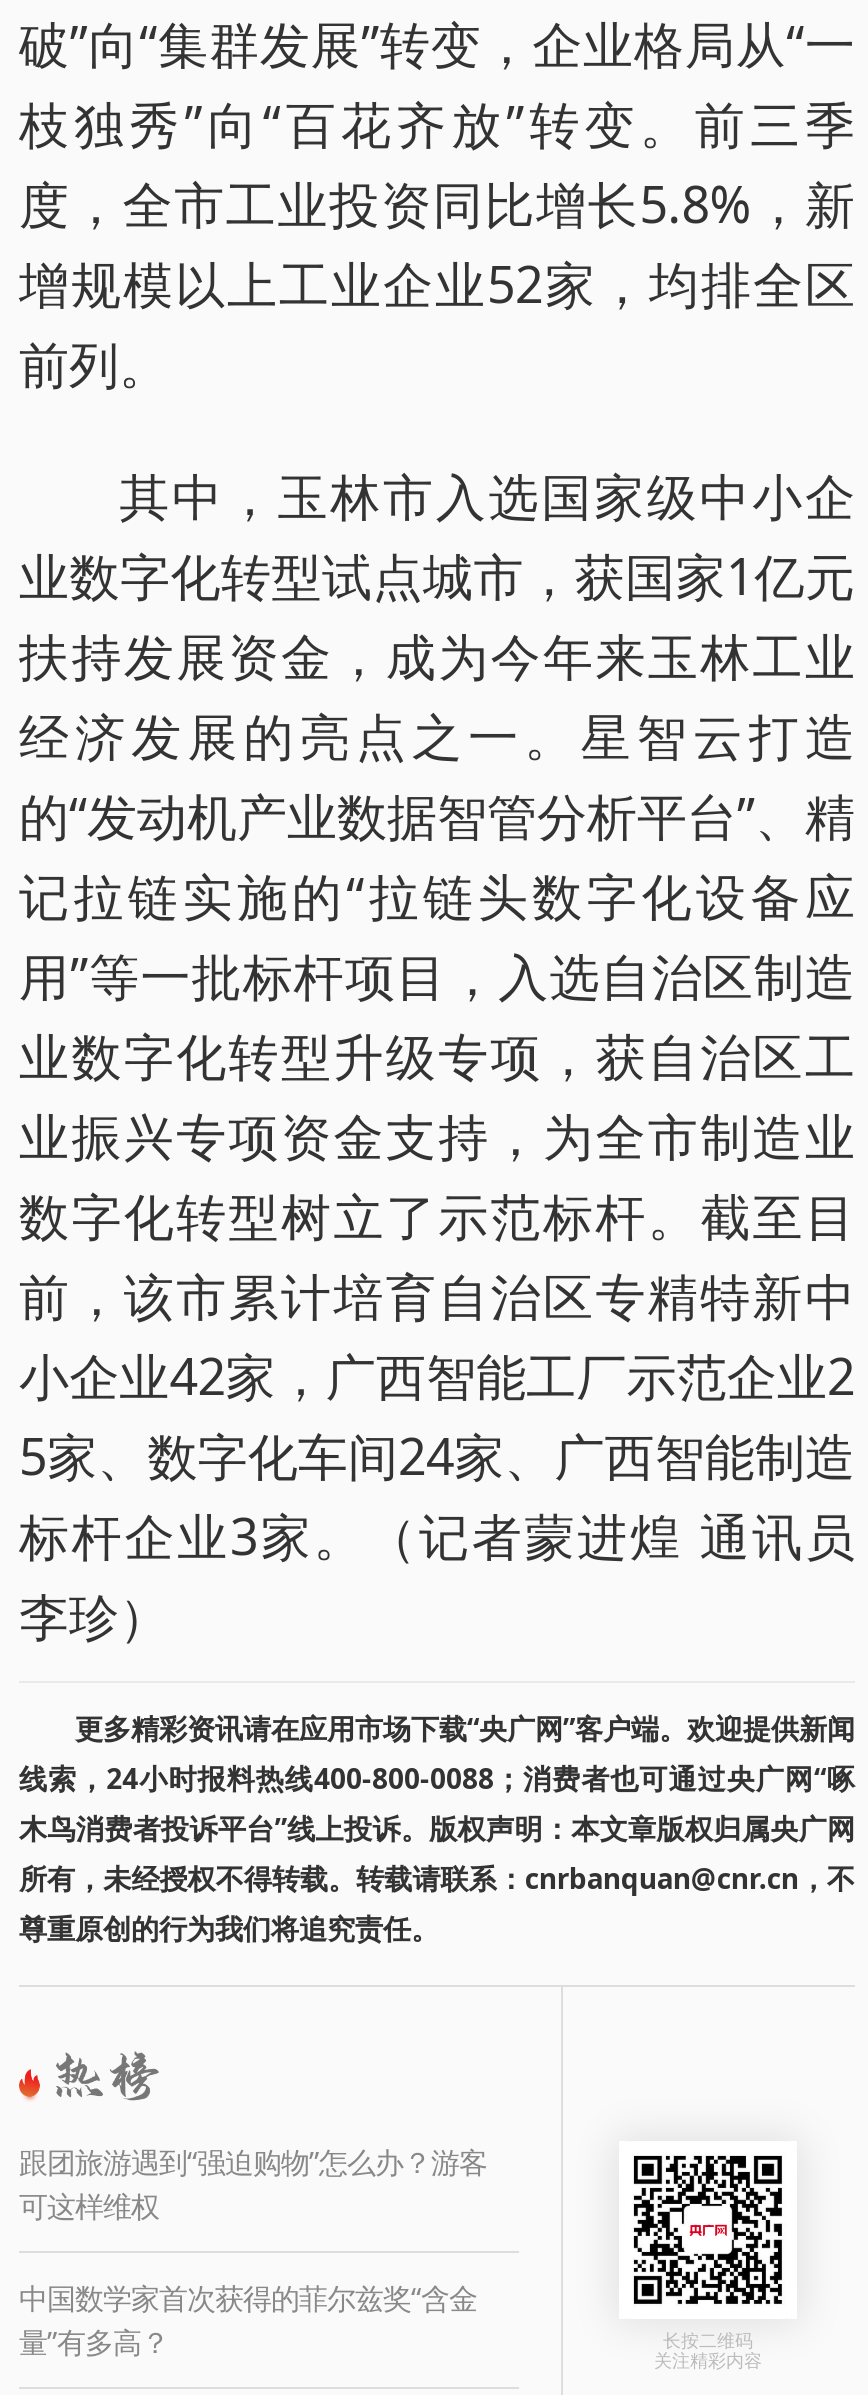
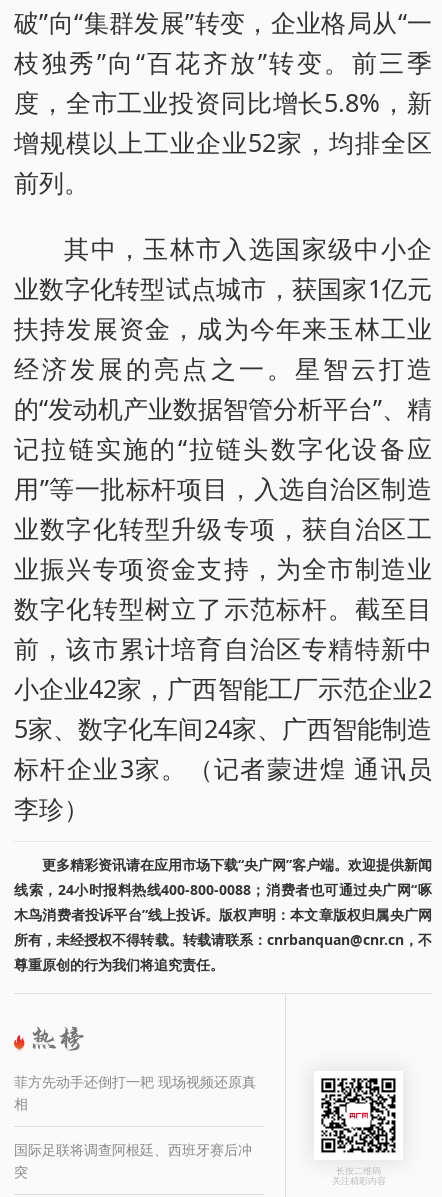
- 跟团旅游遇到“强迫购物”怎么办？游客
- 可这样维权
+ 菲方先动手还倒打一耙 现场视频还原真
+ 相

- 中国数学家首次获得的菲尔兹奖“含金
- 量”有多高？
+ 国际足联将调查阿根廷、西班牙赛后冲
+ 突
